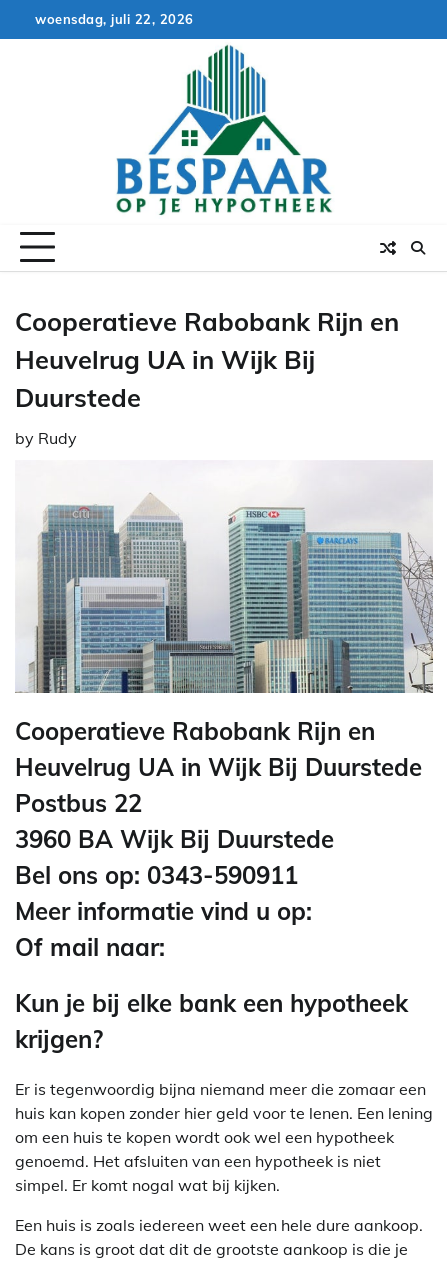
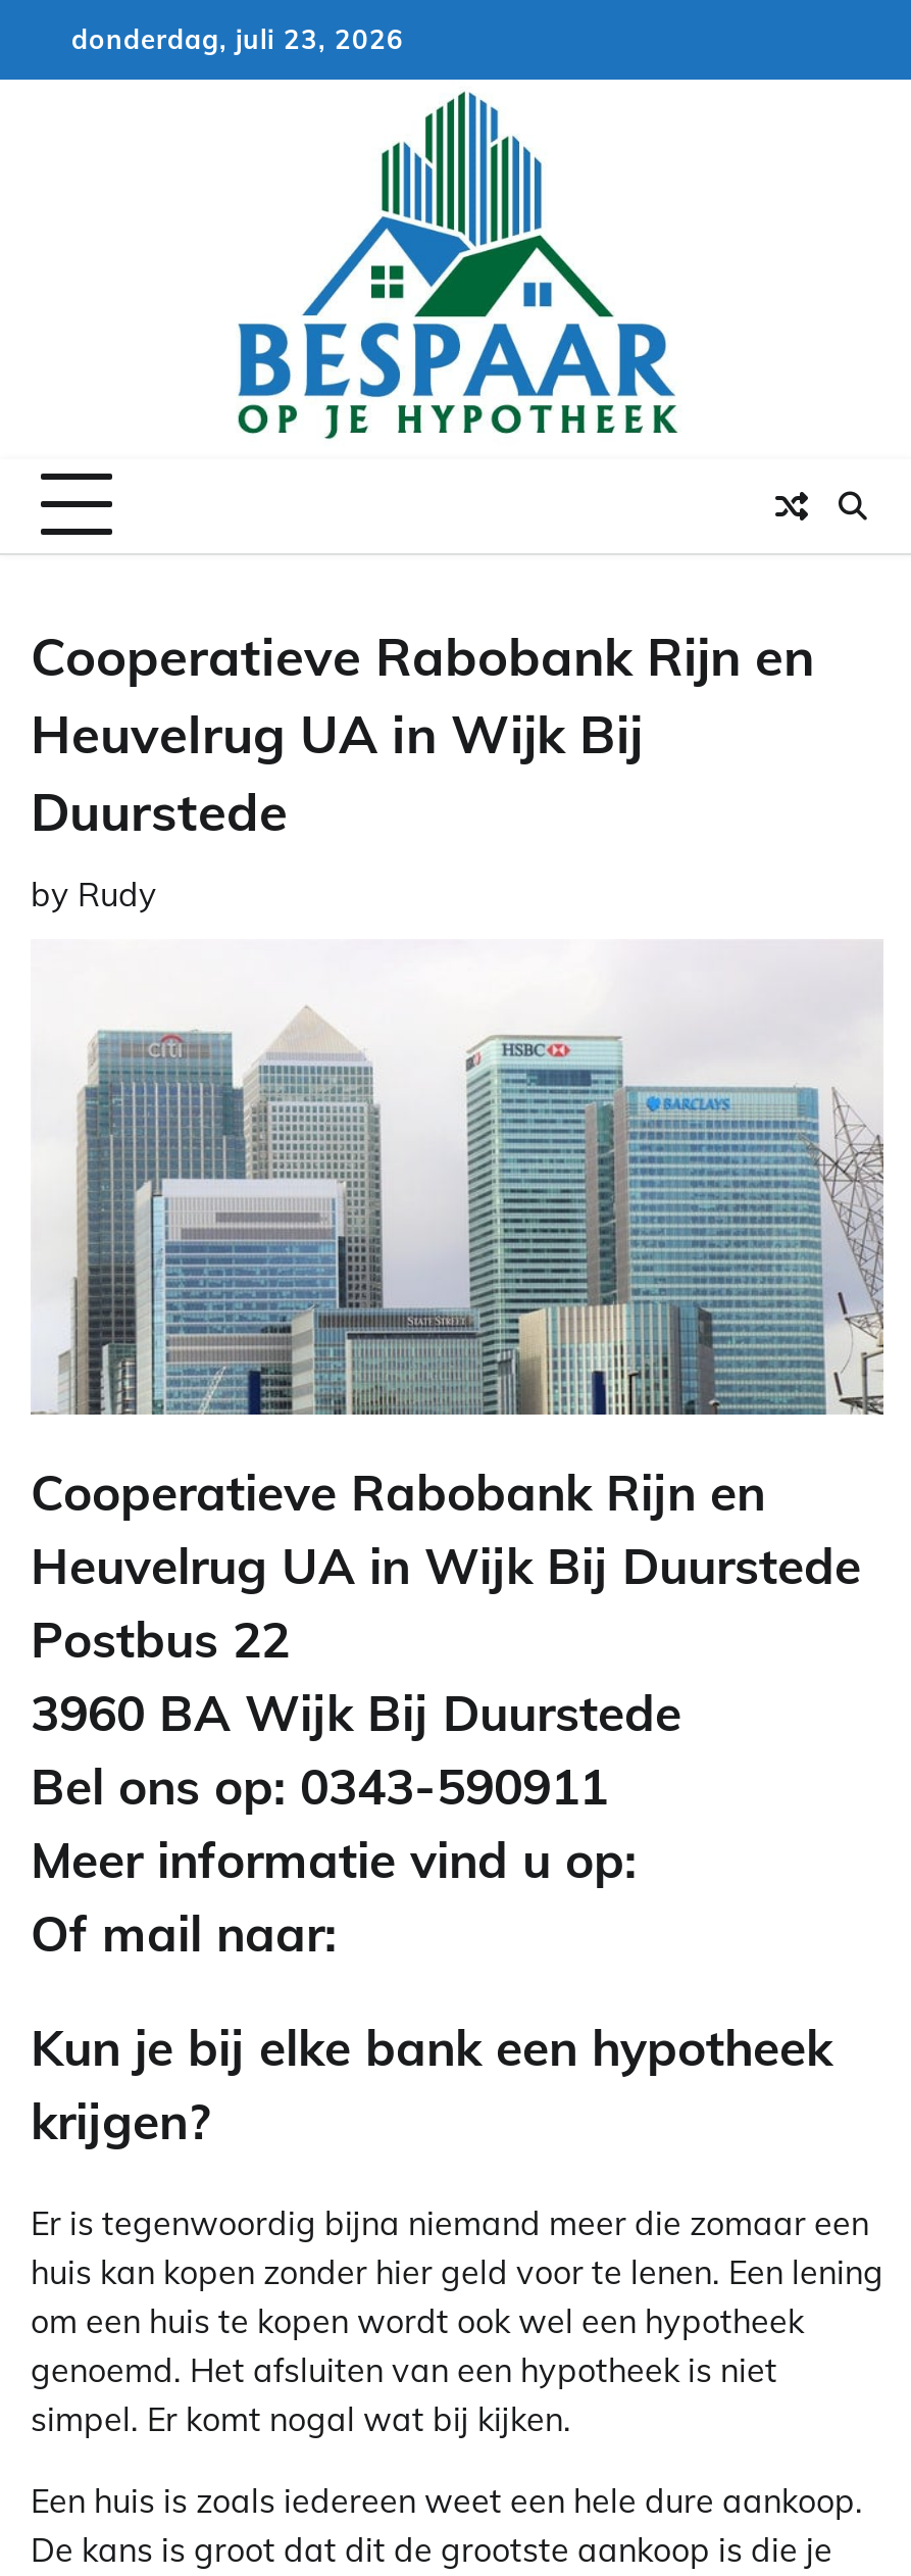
- woensdag, juli 22, 2026
+ donderdag, juli 23, 2026
